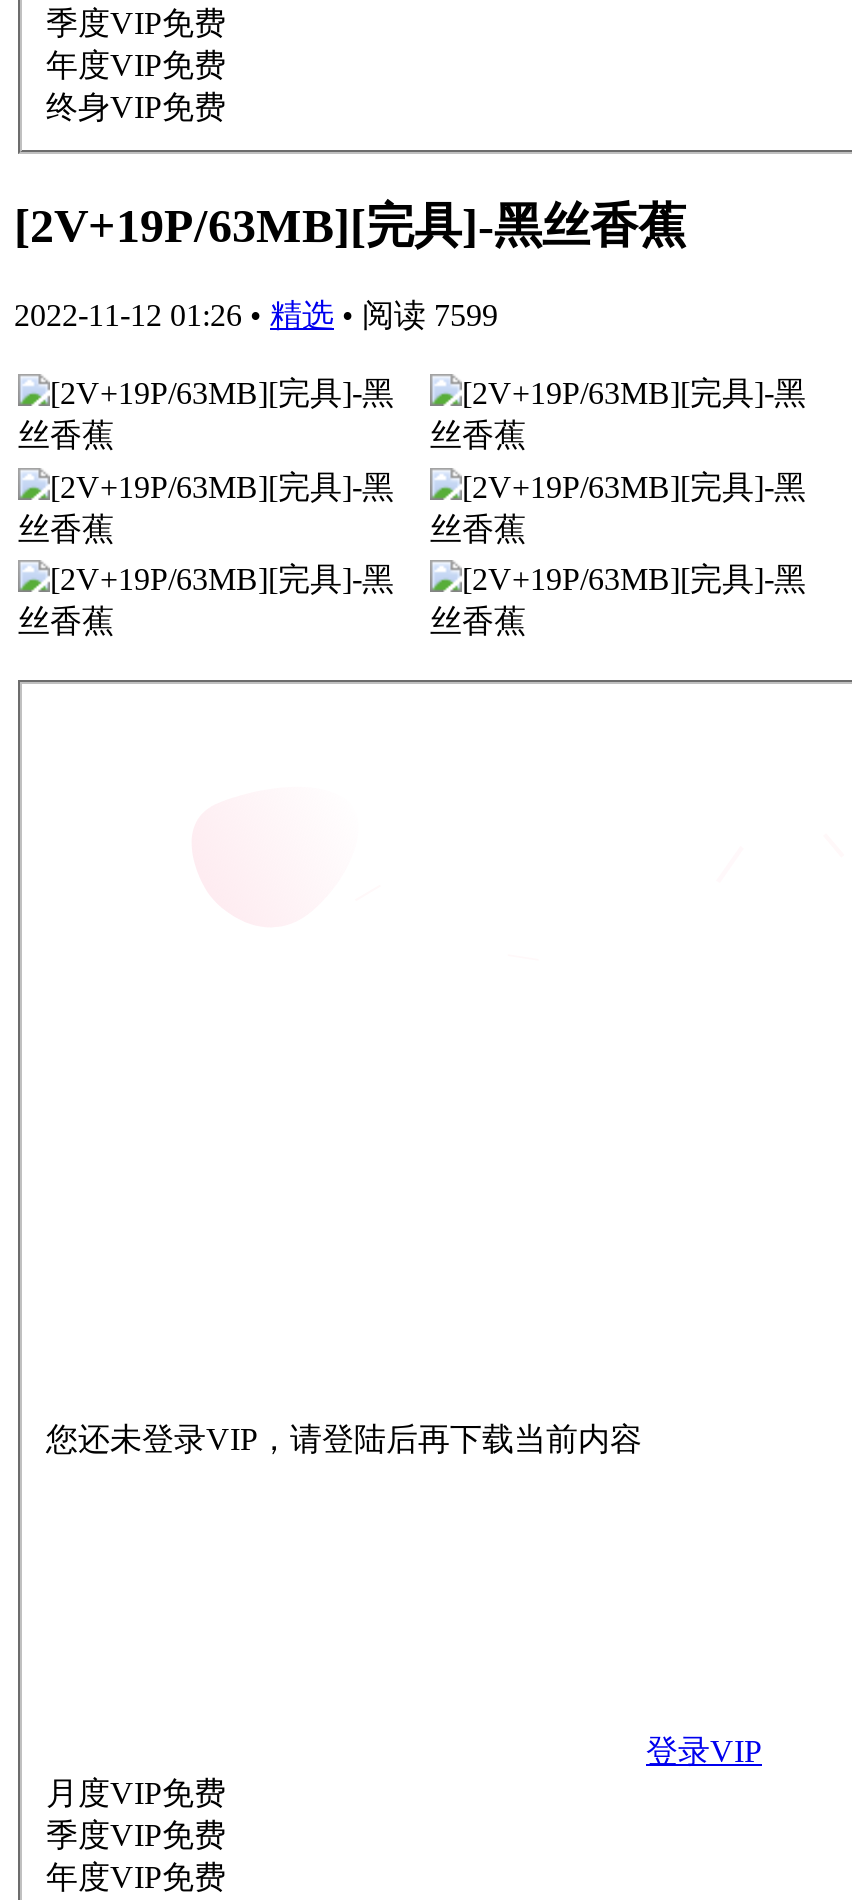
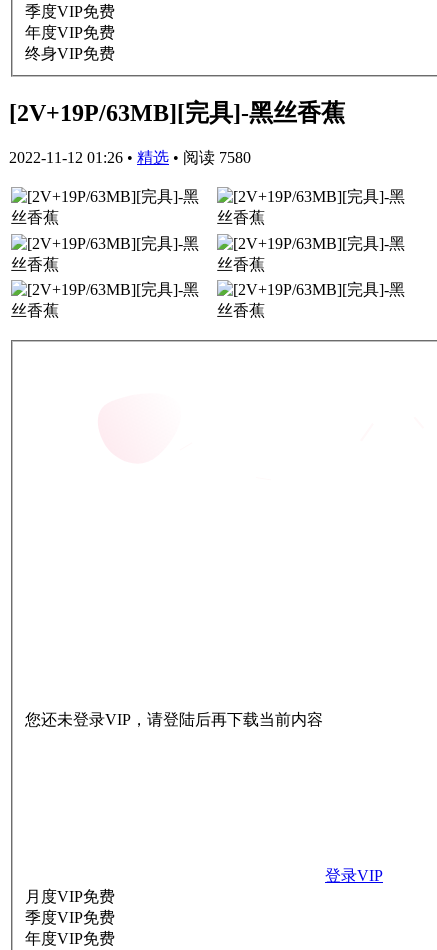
- 2022-11-12 01:26 • 精选 • 阅读 7599
+ 2022-11-12 01:26 • 精选 • 阅读 7580
